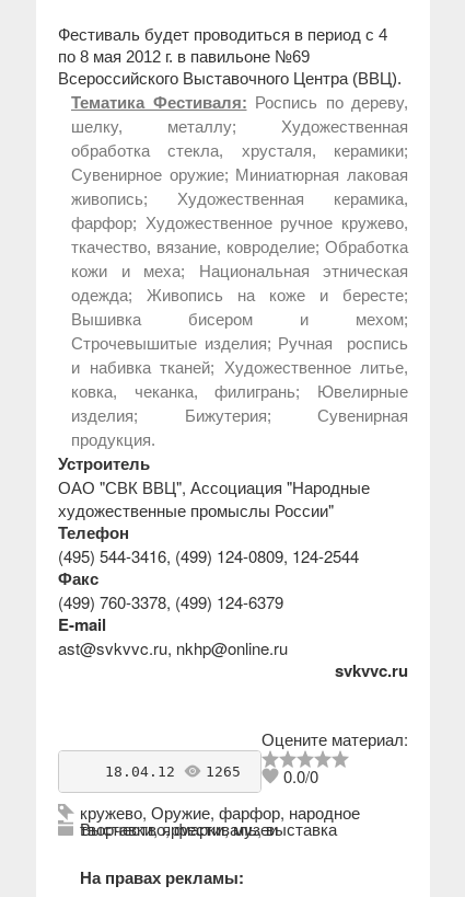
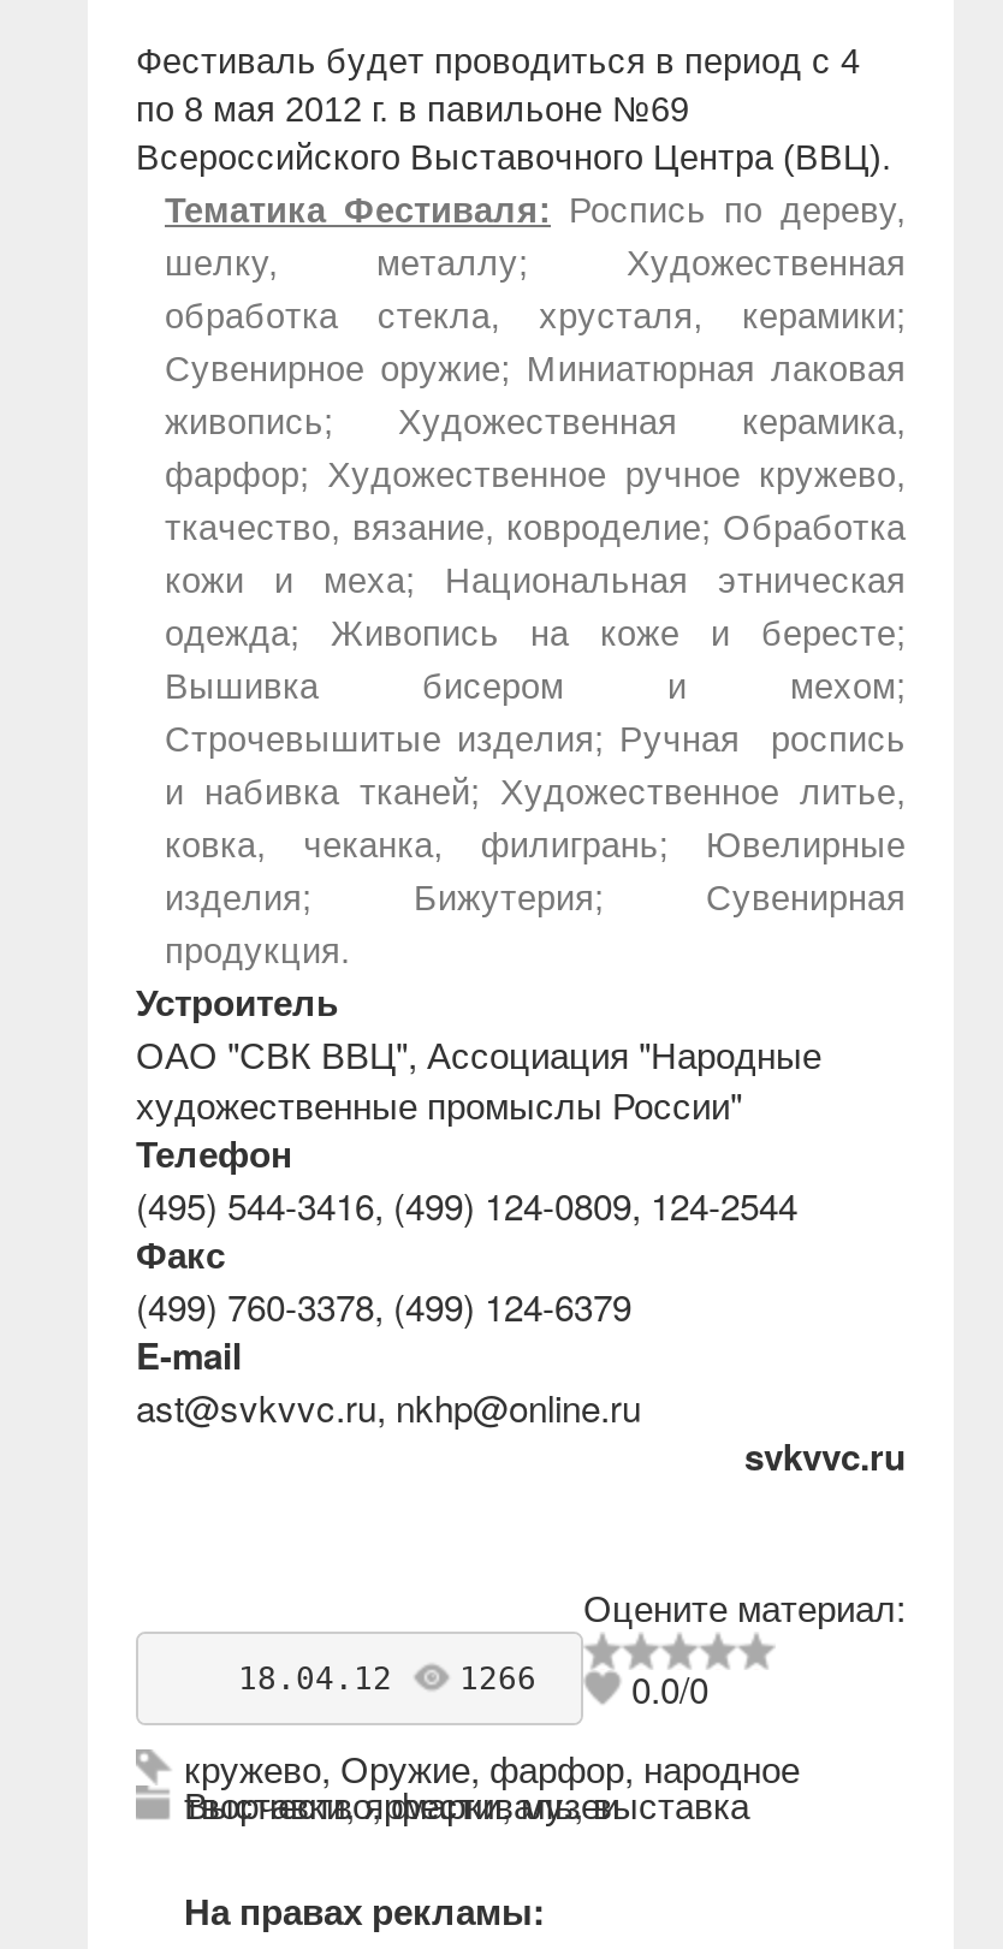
- 18.04.12 1265
+ 18.04.12 1266
